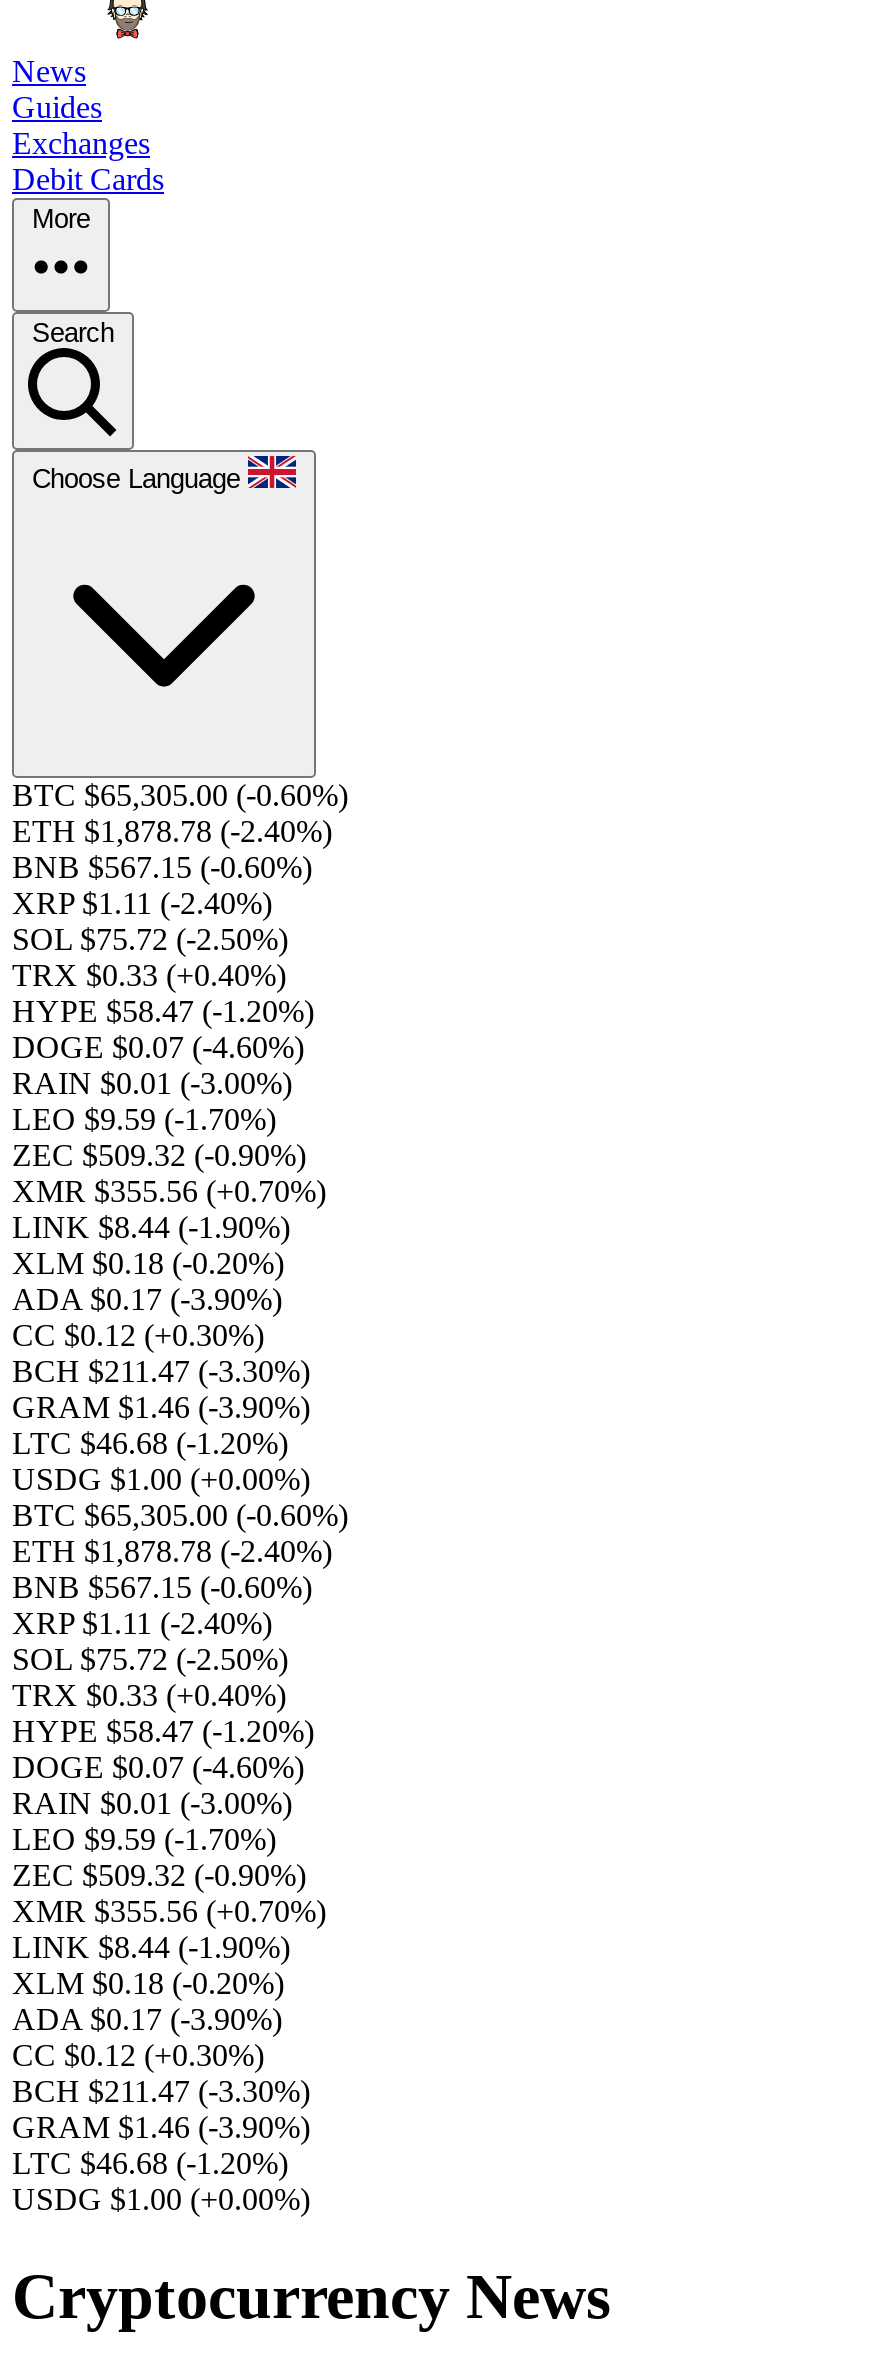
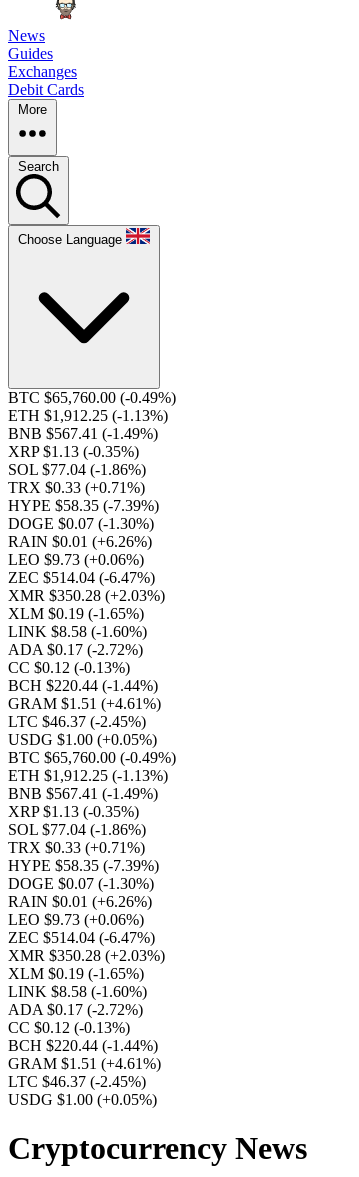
- BTC $65,305.00(-0.60%)
- ETH $1,878.78 (-2.40%)
- BNB $567.15 (-0.60%)
- XRP $1.11 (-2.40%)
- SOL $75.72 (-2.50%)
- TRX $0.33 (+0.40%)
- HYPE $58.47 (-1.20%)
- DOGE $0.07 (-4.60%)
- RAIN $0.01 (-3.00%)
- LEO $9.59 (-1.70%)
- ZEC $509.32 (-0.90%)
- XMR $355.56(+0.70%)
- LINK $8.44 (-1.90%)
- XLM $0.18 (-0.20%)
- ADA $0.17 (-3.90%)
- CC $0.12 (+0.30%)
- BCH $211.47 (-3.30%)
- GRAM $1.46 (-3.90%)
- LTC $46.68 (-1.20%)
- USDG $1.00(+0.00%)
- BTC $65,305.00 (-0.60%)
- ETH $1,878.78 (-2.40%)
- BNB $567.15 (-0.60%)
- XRP $1.11 (-2.40%)
- SOL $75.72 (-2.50%)
- TRX $0.33 (+0.40%)
- HYPE $58.47 (-1.20%)
- DOGE $0.07 (-4.60%)
- RAIN $0.01 (-3.00%)
- LEO $9.59 (-1.70%)
- ZEC $509.32 (-0.90%)
- XMR $355.56(+0.70%)
- LINK $8.44 (-1.90%)
- XLM $0.18 (-0.20%)
- ADA $0.17 (-3.90%)
- CC $0.12 (+0.30%)
- BCH $211.47 (-3.30%)
- GRAM $1.46 (-3.90%)
- LTC $46.68 (-1.20%)
- USDG $1.00(+0.00%)
+ BTC $65,760.00(-0.49%)
+ ETH $1,912.25 (-1.13%)
+ BNB $567.41 (-1.49%)
+ XRP $1.13 (-0.35%)
+ SOL $77.04 (-1.86%)
+ TRX $0.33 (+0.71%)
+ HYPE $58.35 (-7.39%)
+ DOGE $0.07 (-1.30%)
+ RAIN $0.01 (+6.26%)
+ LEO $9.73 (+0.06%)
+ ZEC $514.04 (-6.47%)
+ XMR $350.28(+2.03%)
+ XLM $0.19 (-1.65%)
+ LINK $8.58 (-1.60%)
+ ADA $0.17 (-2.72%)
+ CC $0.12 (-0.13%)
+ BCH $220.44 (-1.44%)
+ GRAM $1.51 (+4.61%)
+ LTC $46.37 (-2.45%)
+ USDG $1.00(+0.05%)
+ BTC $65,760.00 (-0.49%)
+ ETH $1,912.25 (-1.13%)
+ BNB $567.41 (-1.49%)
+ XRP $1.13 (-0.35%)
+ SOL $77.04 (-1.86%)
+ TRX $0.33 (+0.71%)
+ HYPE $58.35 (-7.39%)
+ DOGE $0.07 (-1.30%)
+ RAIN $0.01 (+6.26%)
+ LEO $9.73 (+0.06%)
+ ZEC $514.04 (-6.47%)
+ XMR $350.28(+2.03%)
+ XLM $0.19 (-1.65%)
+ LINK $8.58 (-1.60%)
+ ADA $0.17 (-2.72%)
+ CC $0.12 (-0.13%)
+ BCH $220.44 (-1.44%)
+ GRAM $1.51 (+4.61%)
+ LTC $46.37 (-2.45%)
+ USDG $1.00(+0.05%)
